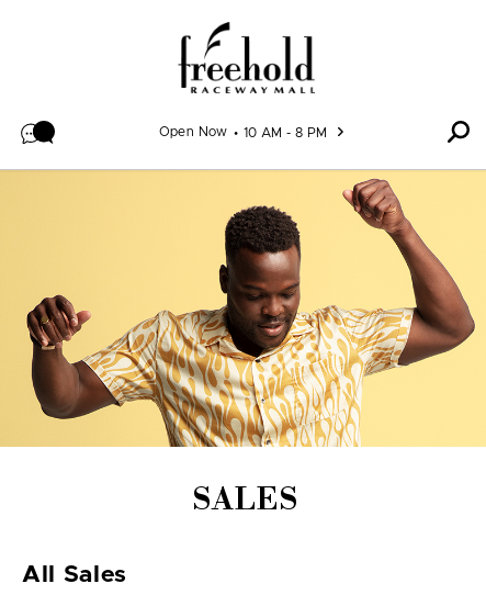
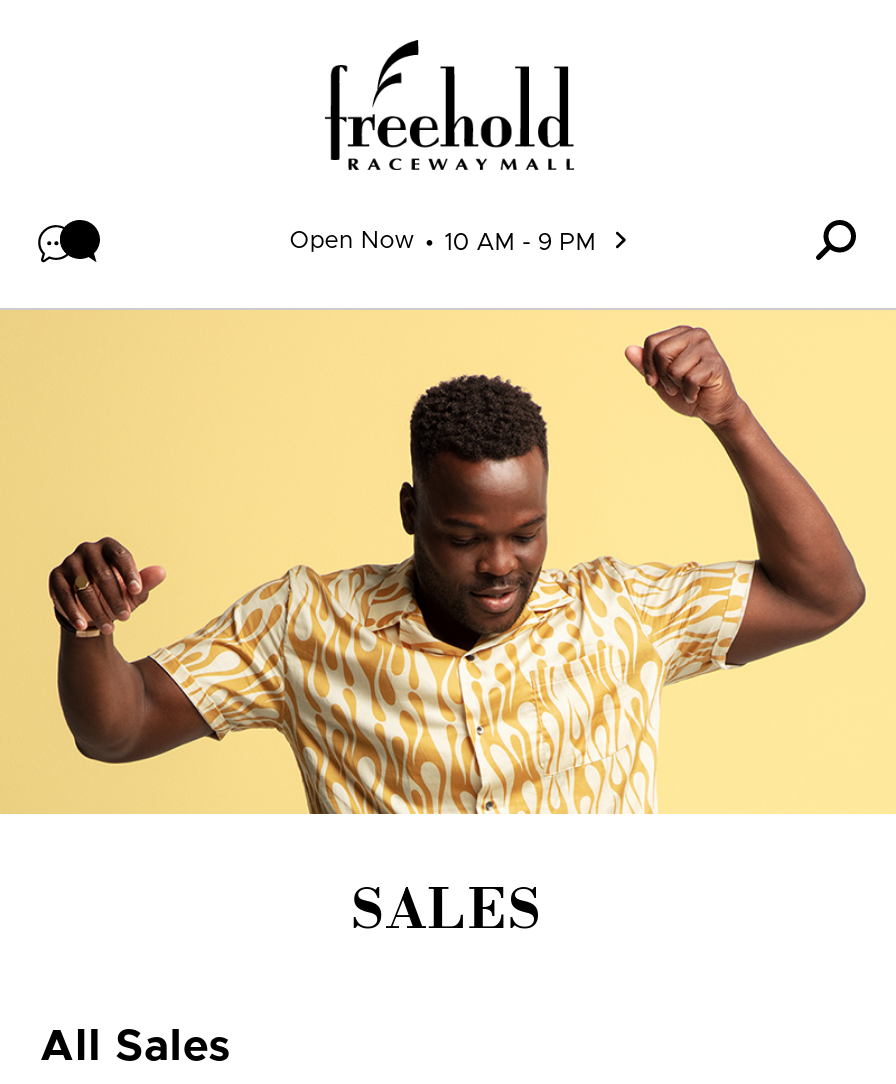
- Open Now 10 AM - 8 PM
+ Open Now 10 AM - 9 PM
